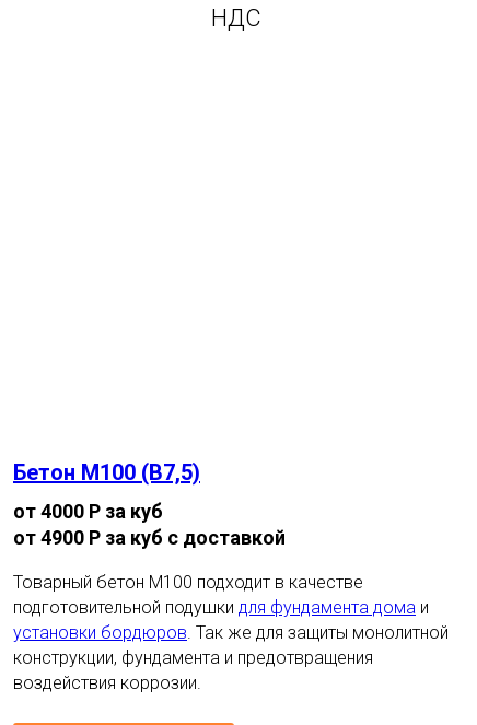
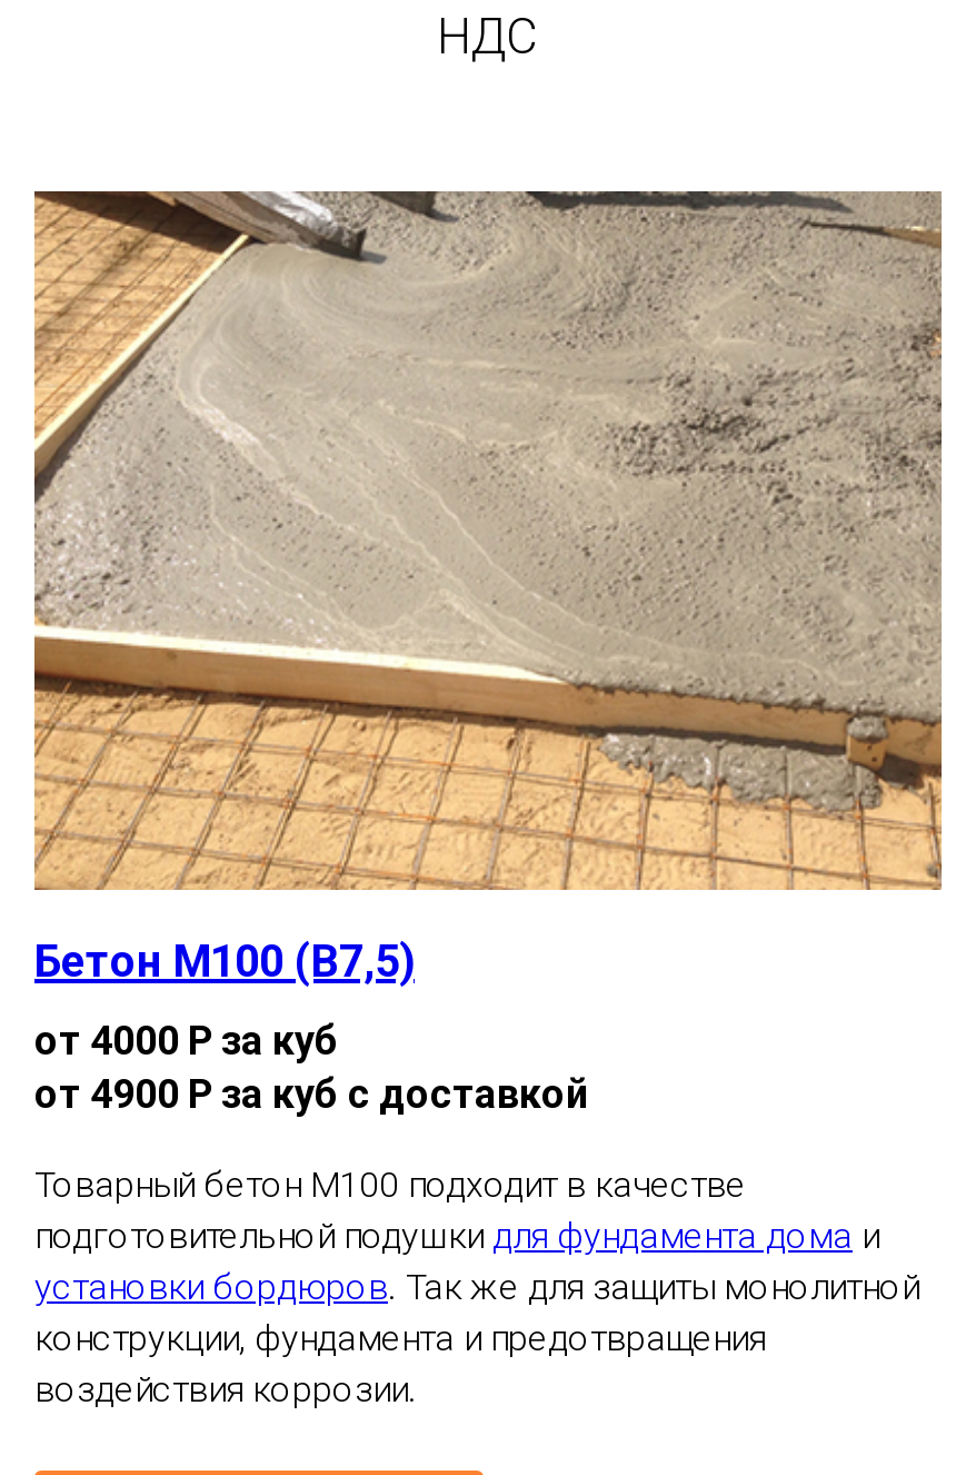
+ [image]
